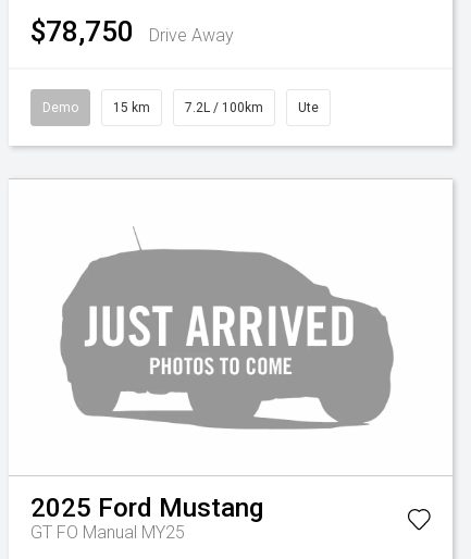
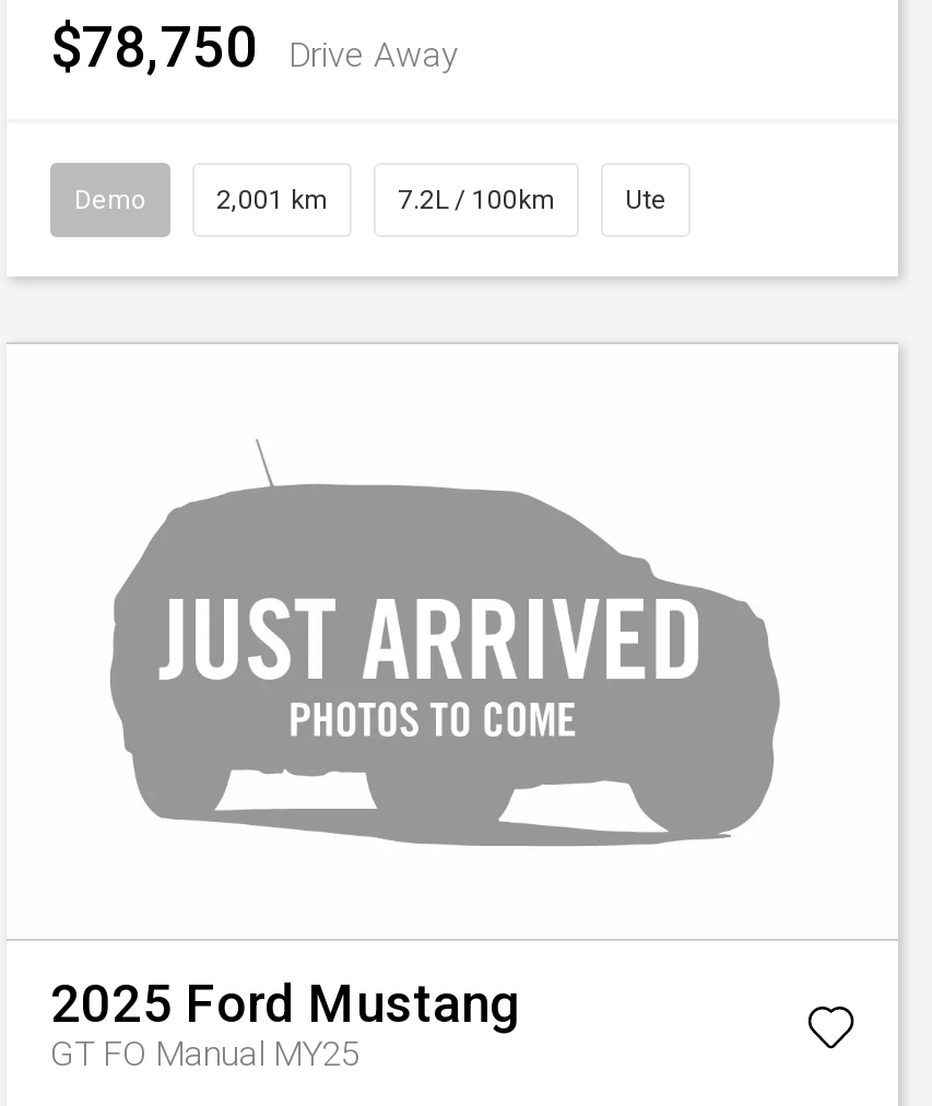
- 15 km
+ 2,001 km
